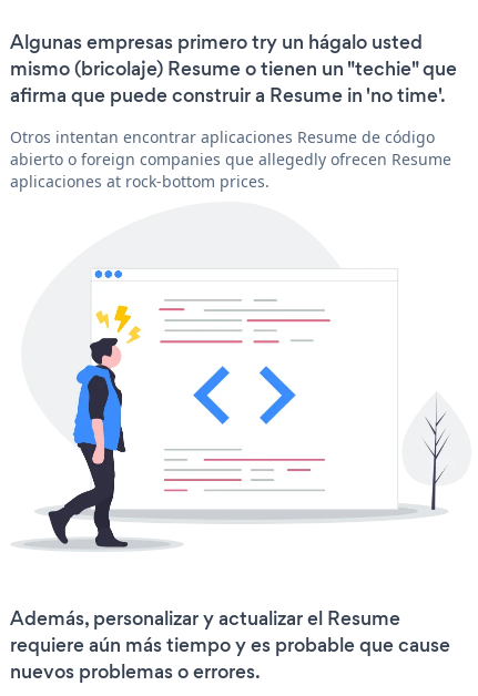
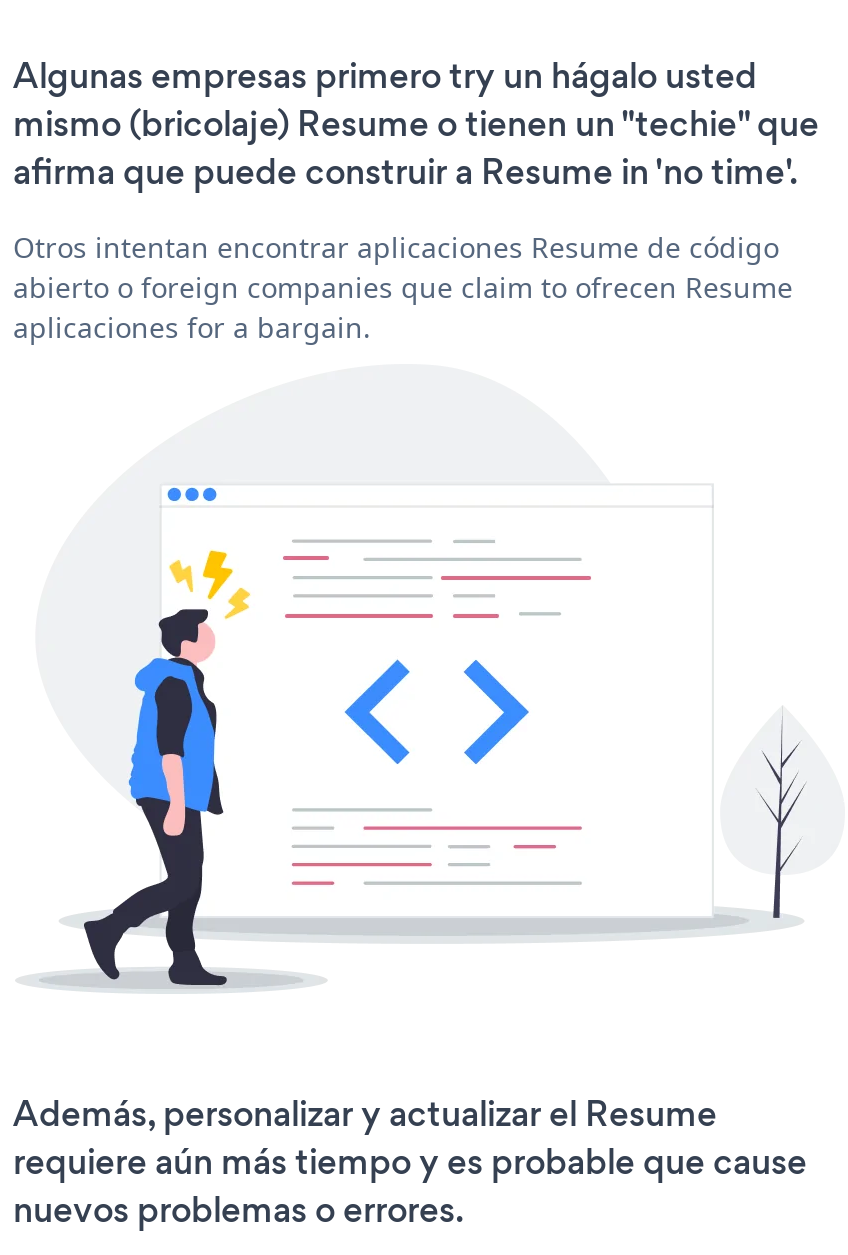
- abierto o foreign companies que allegedly ofrecen Resume
- aplicaciones at rock-bottom prices.
+ abierto o foreign companies que claim to ofrecen Resume
+ aplicaciones for a bargain.
